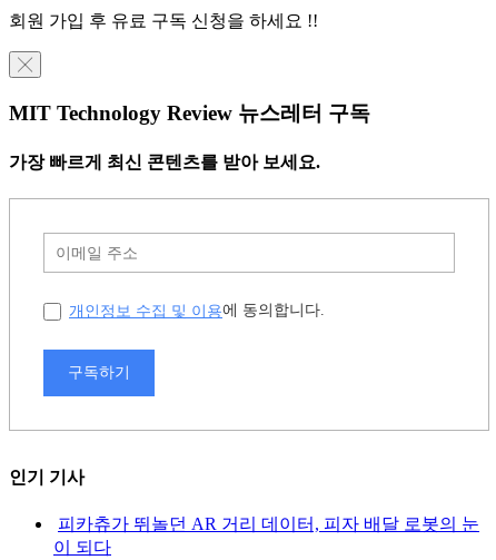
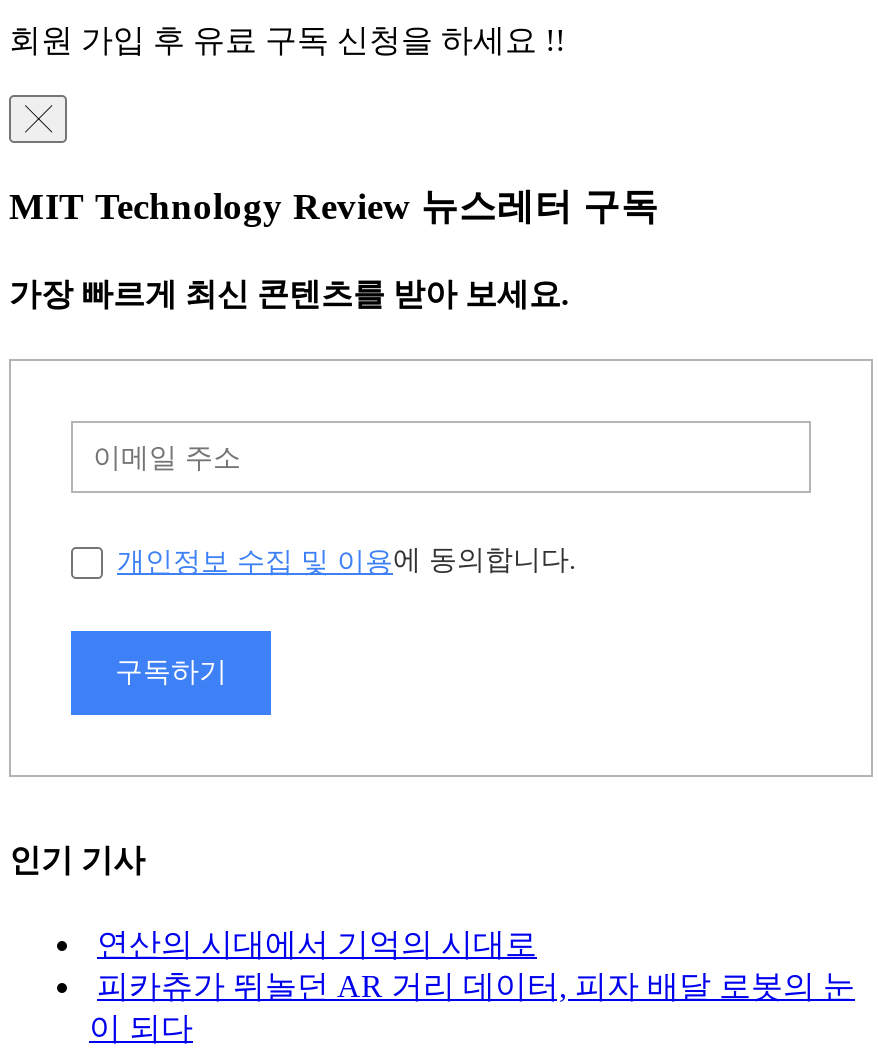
+ 연산의 시대에서 기억의 시대로
